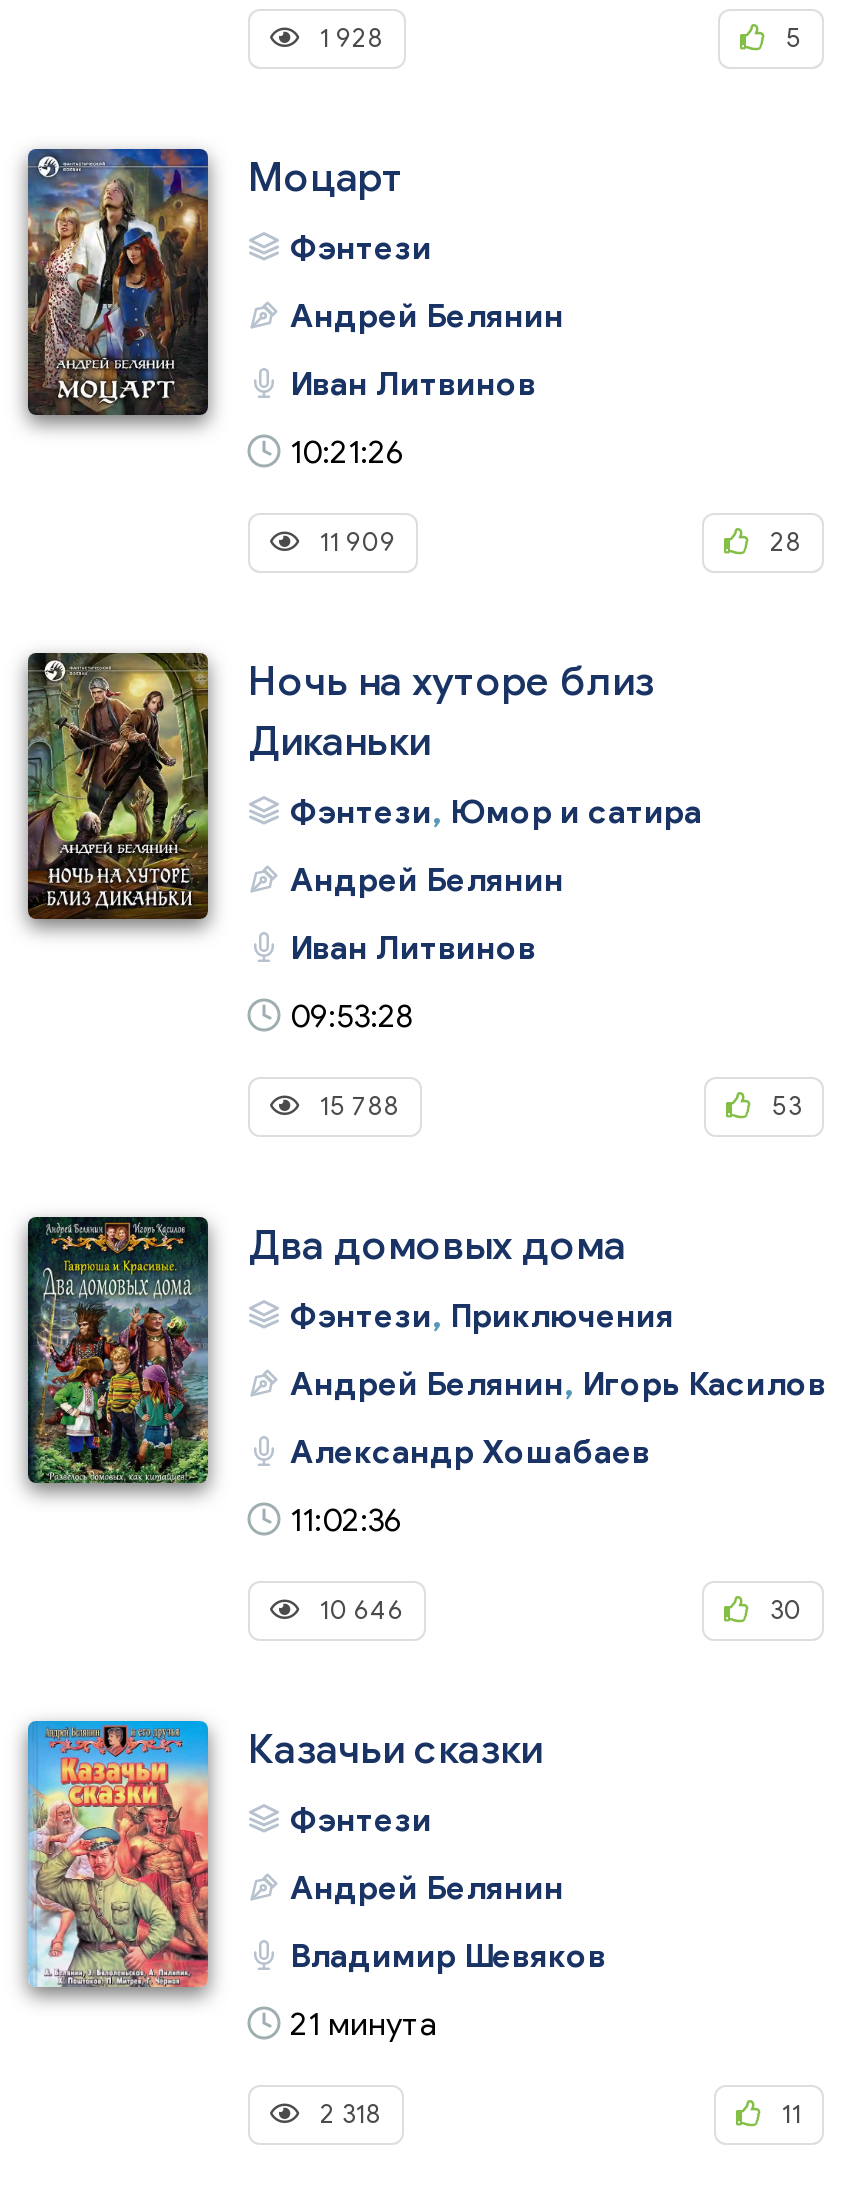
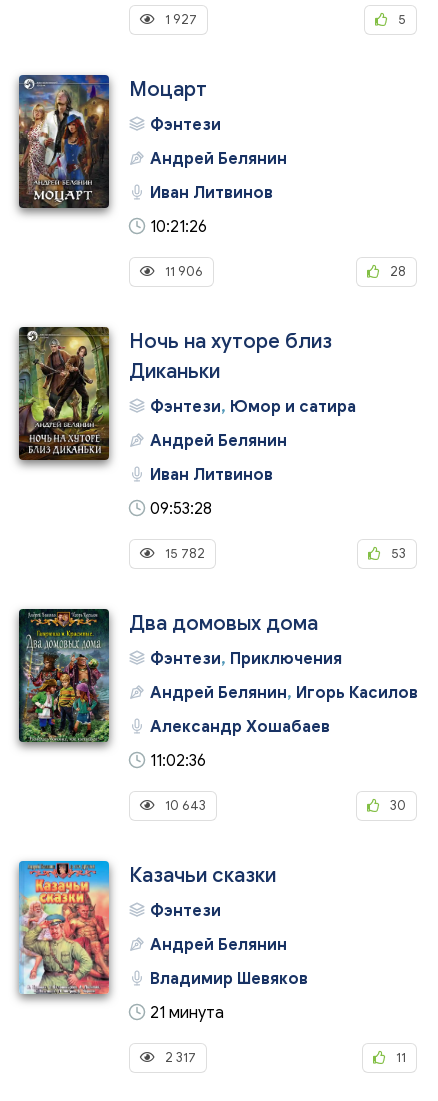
- 1 928
+ 1 927

- 11 909
+ 11 906

- 15 788
+ 15 782

- 10 646
+ 10 643

- 2 318
+ 2 317
